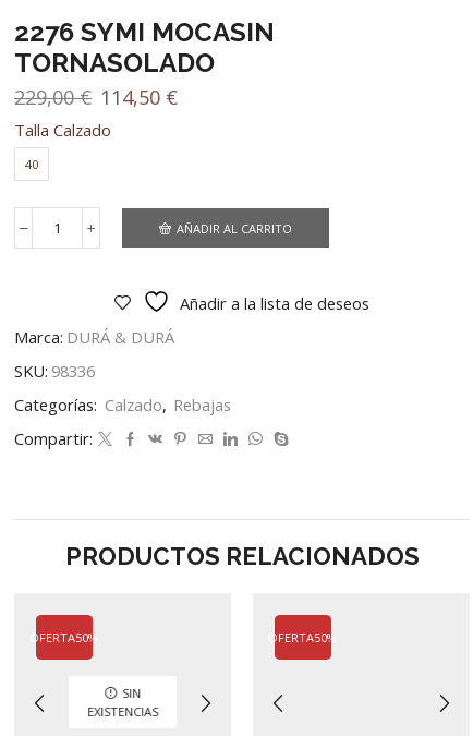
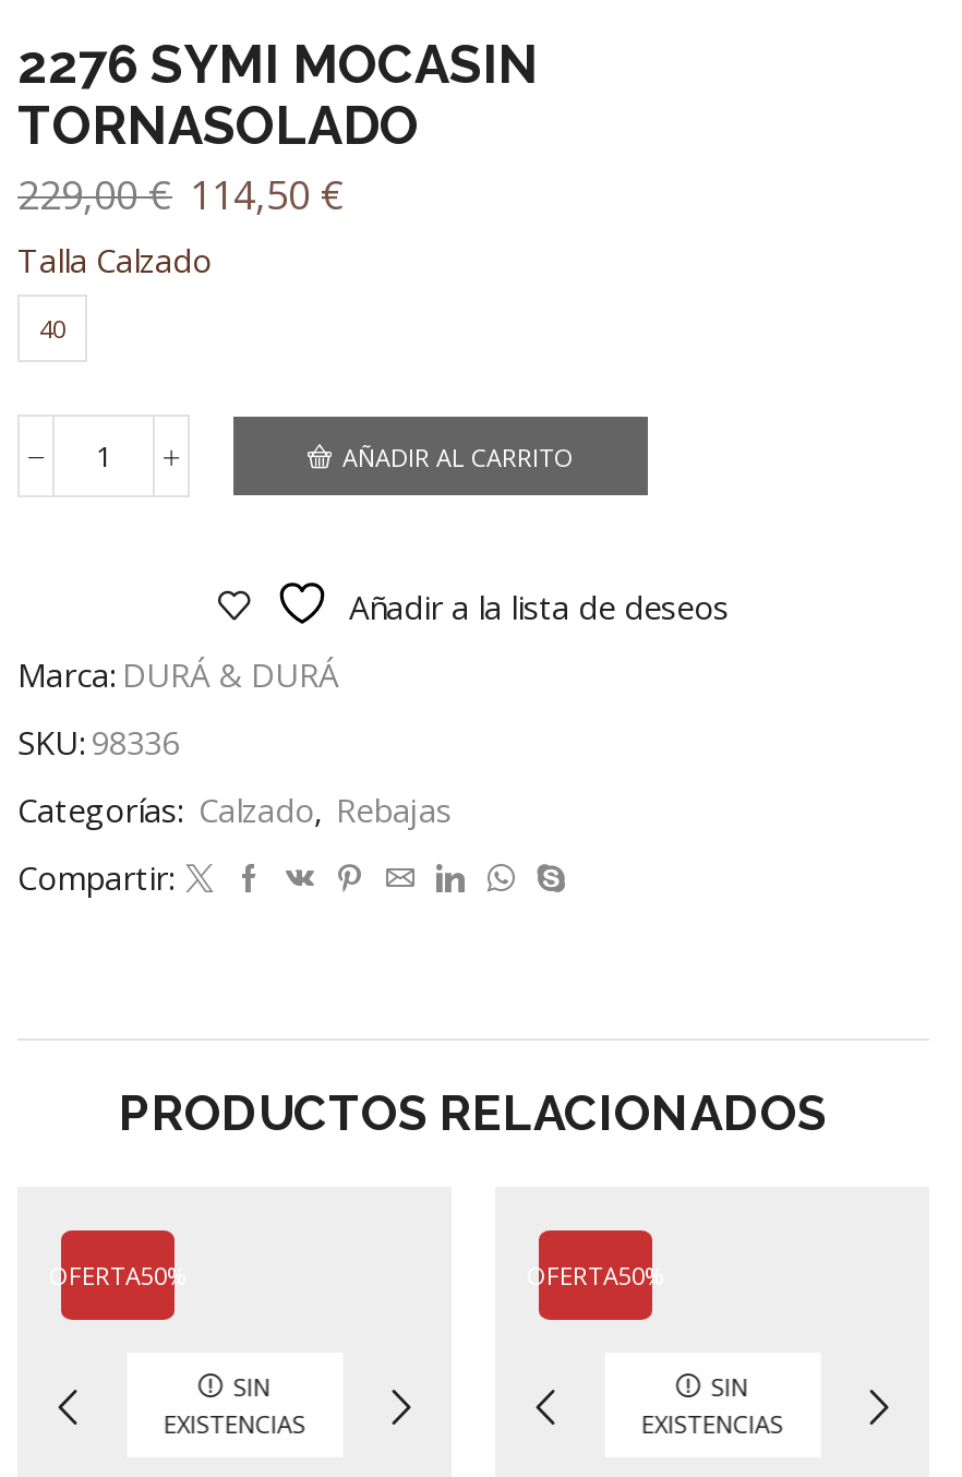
+ SIN
+ EXISTENCIAS
